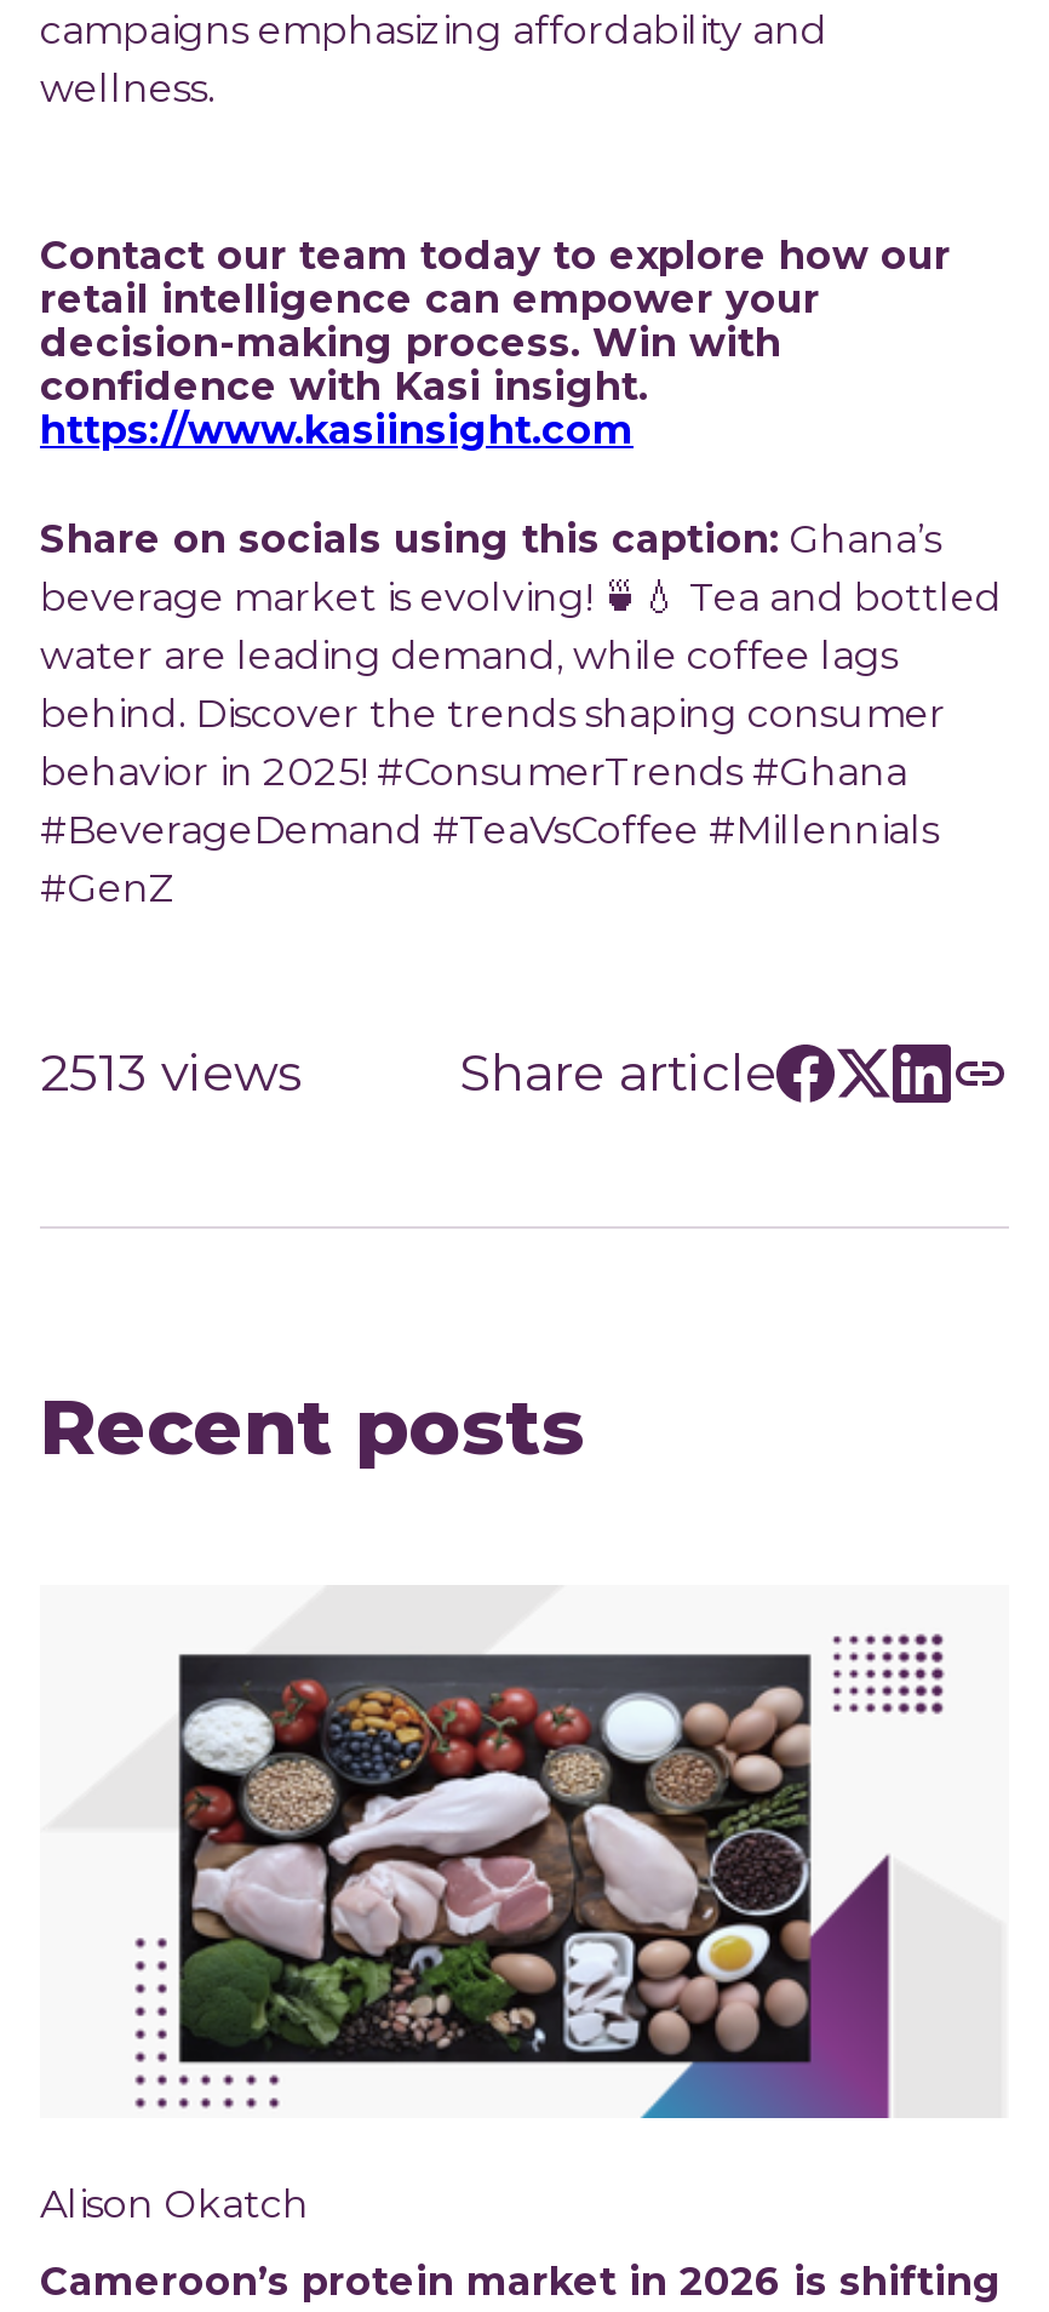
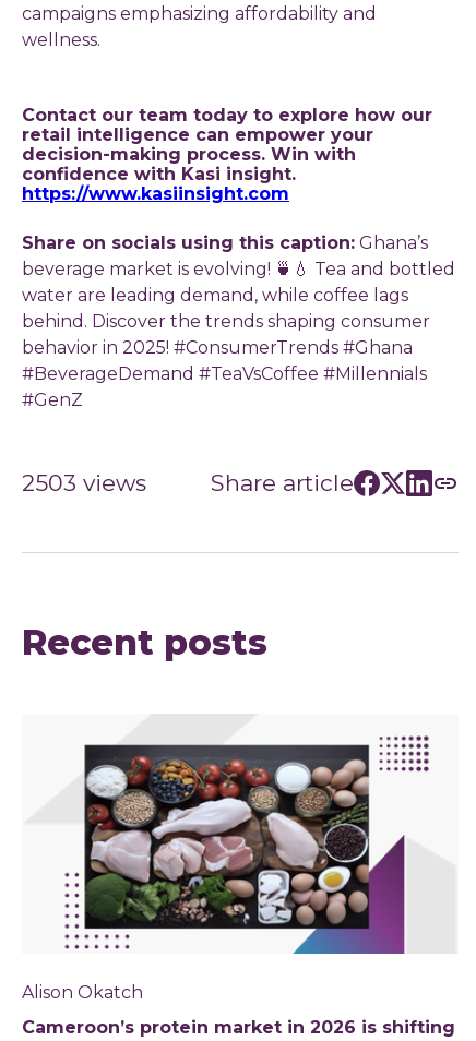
- 2513 views
+ 2503 views
